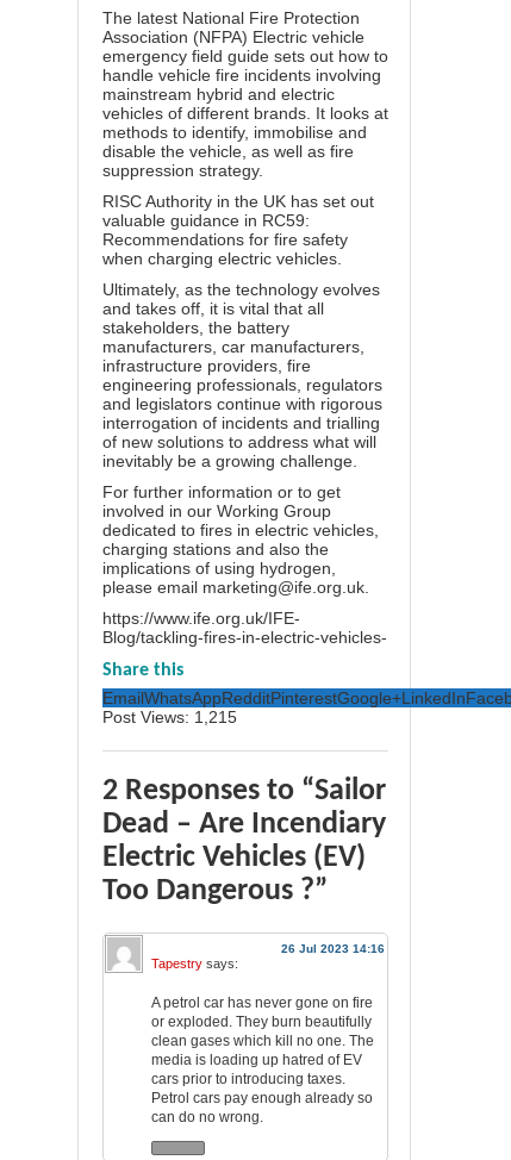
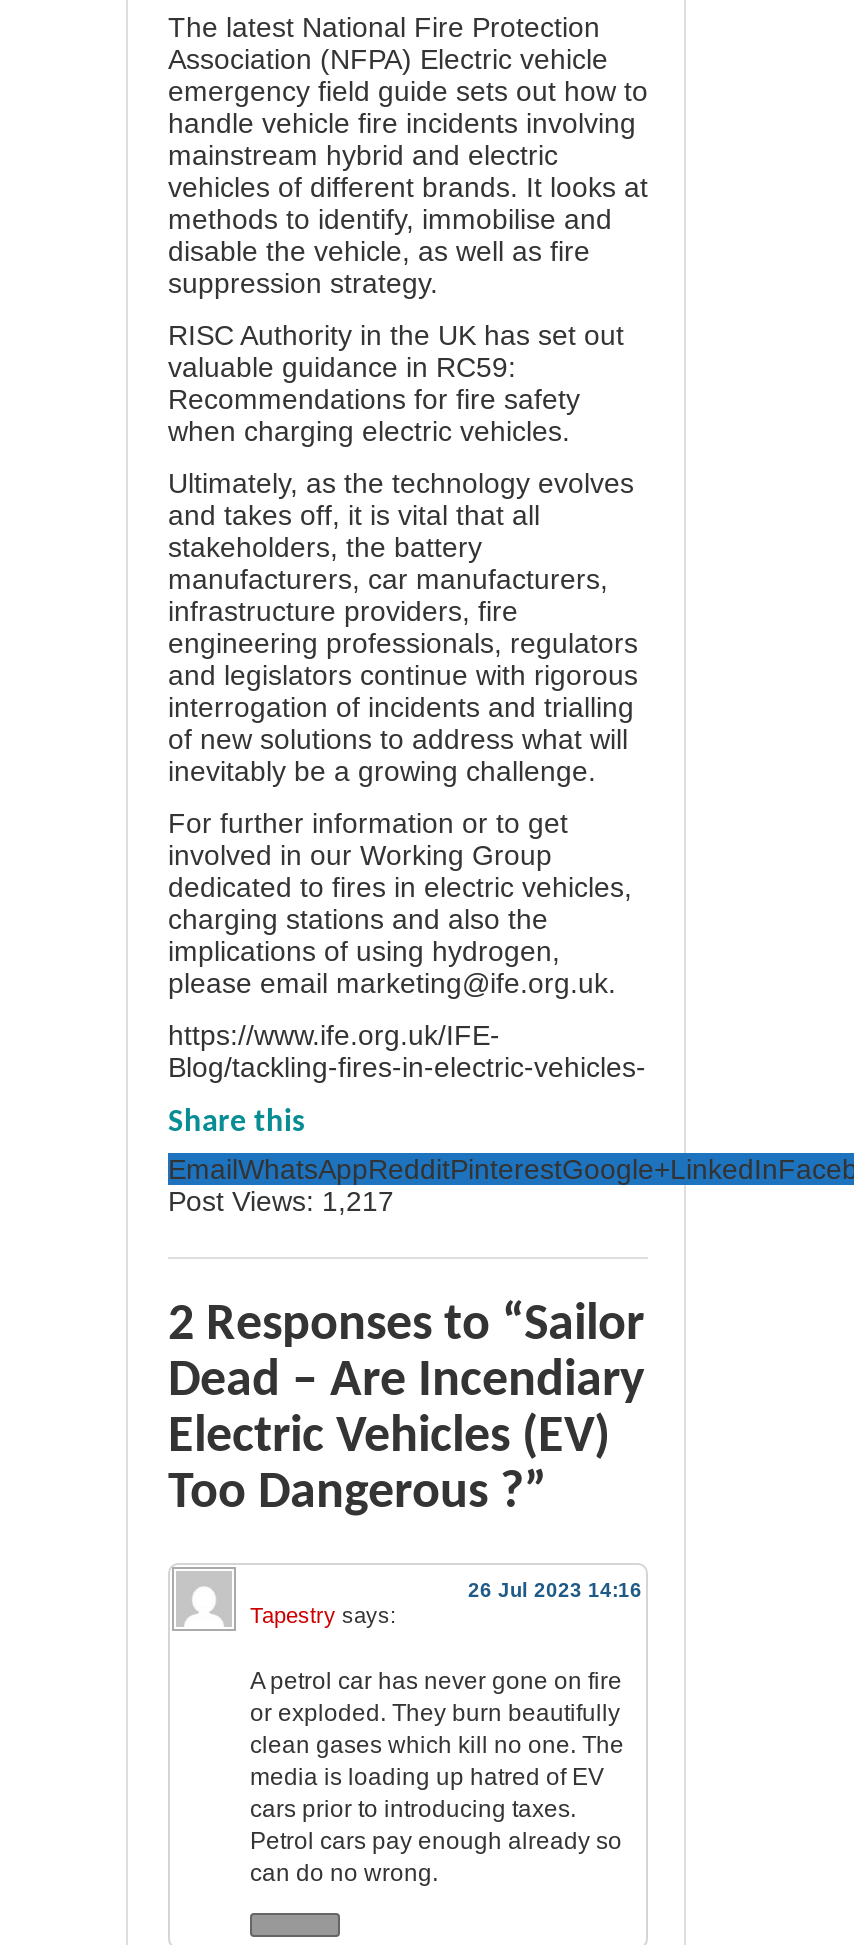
- Post Views: 1,215
+ Post Views: 1,217
